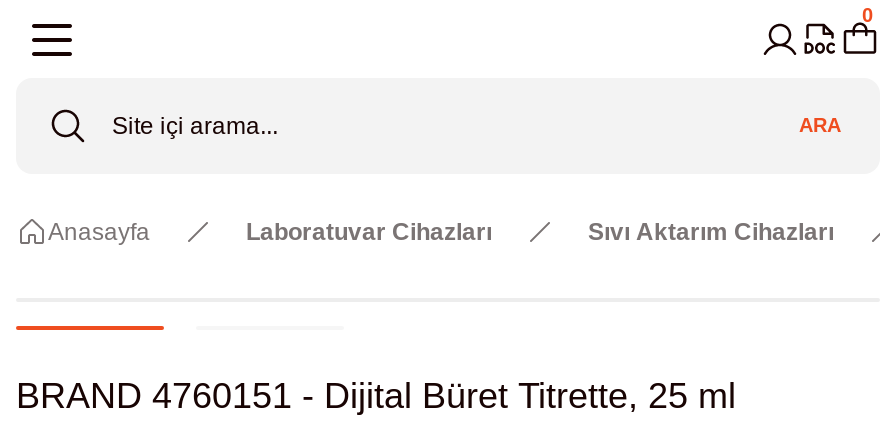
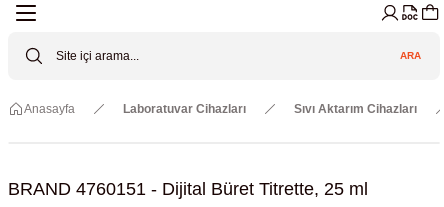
- 0
